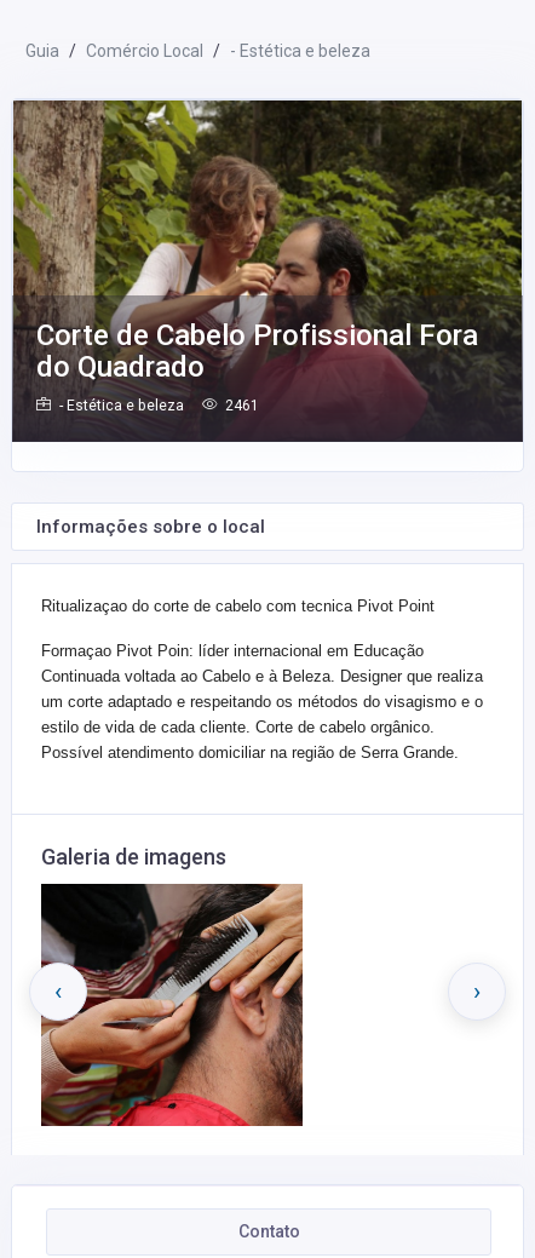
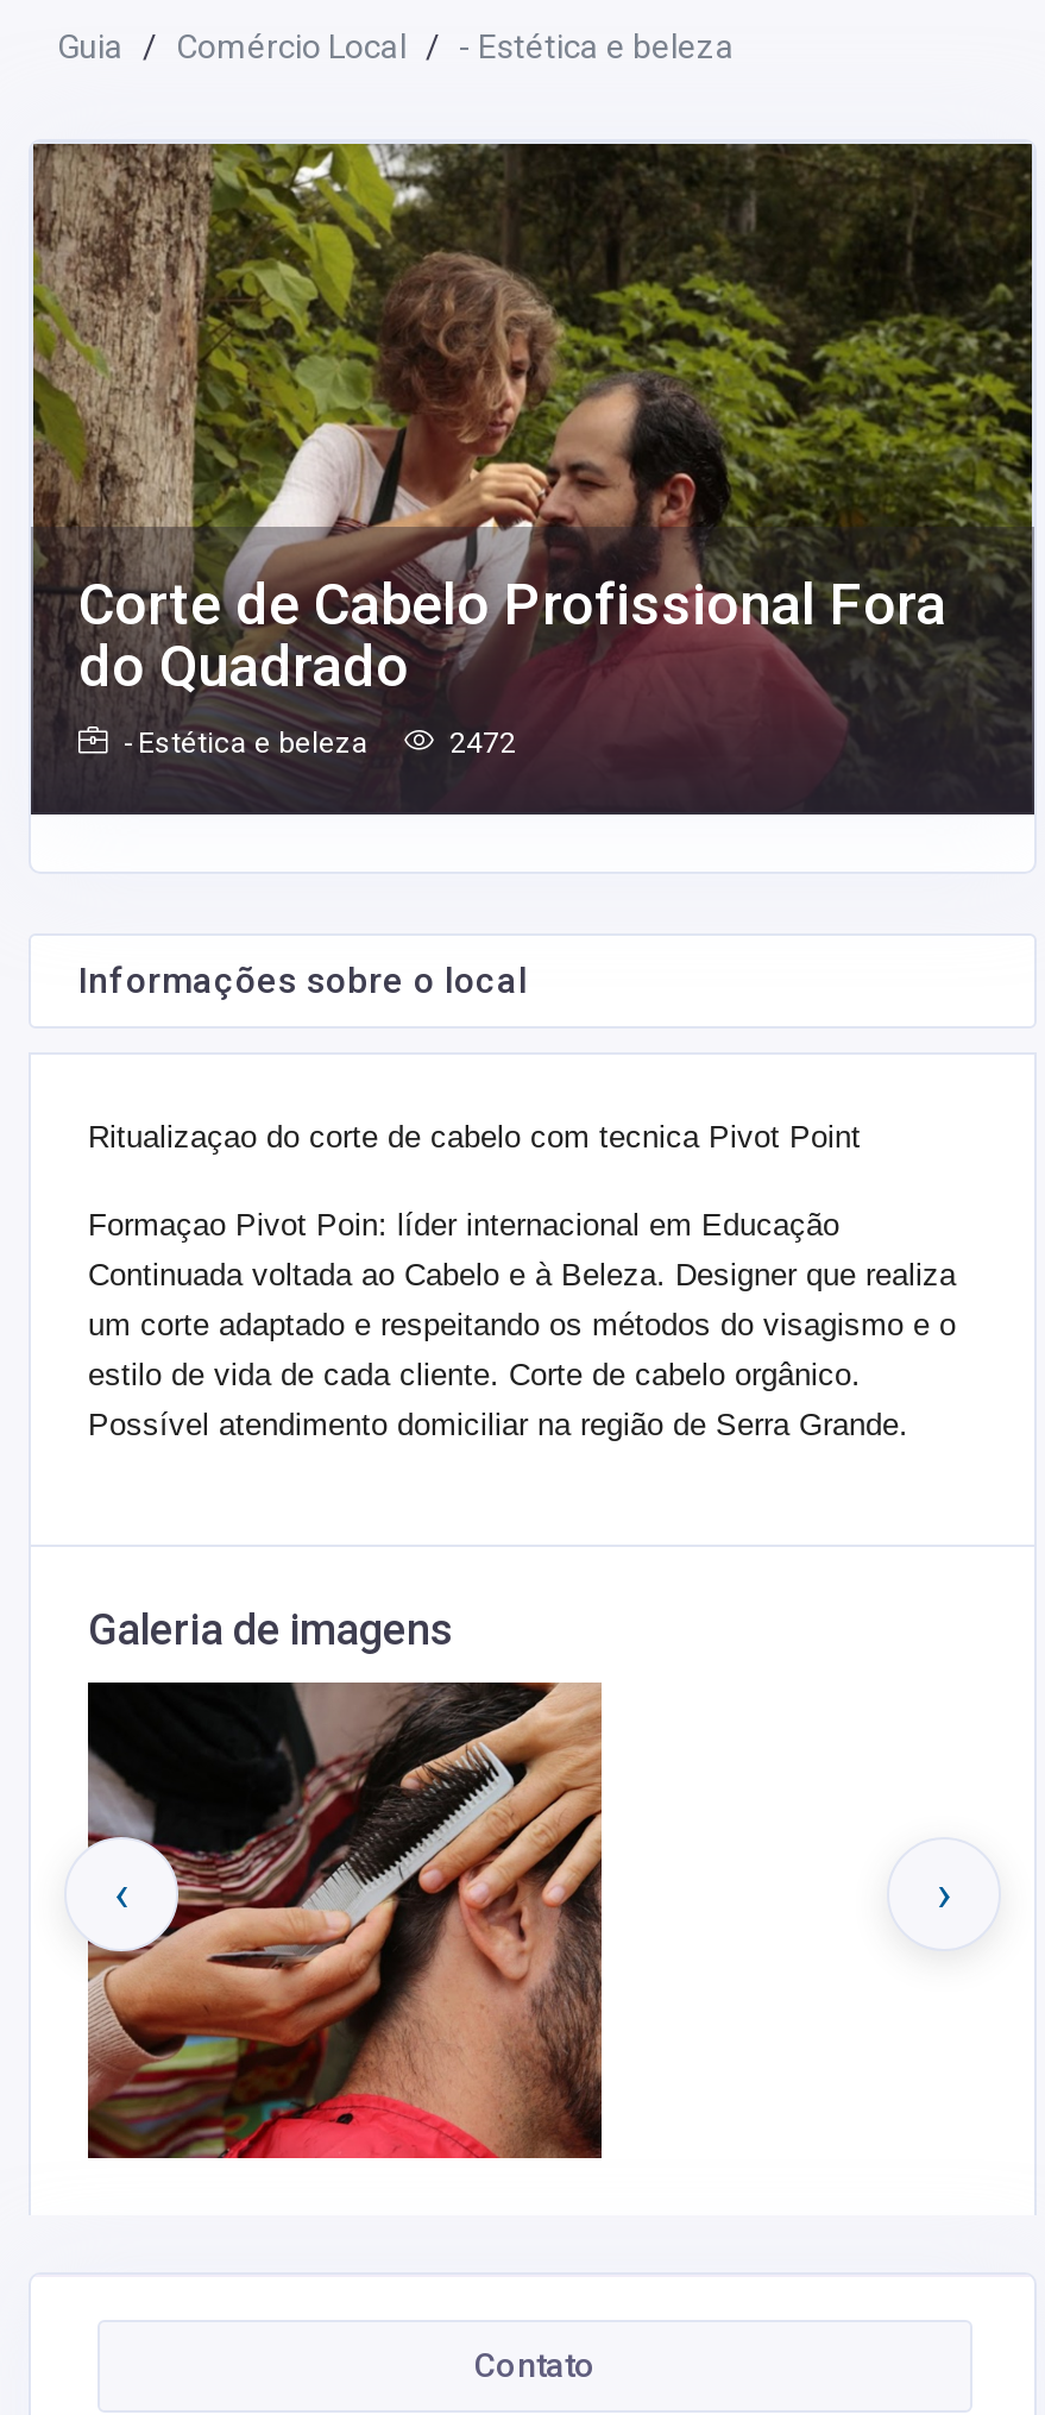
- - Estética e beleza 2461
+ - Estética e beleza 2472
